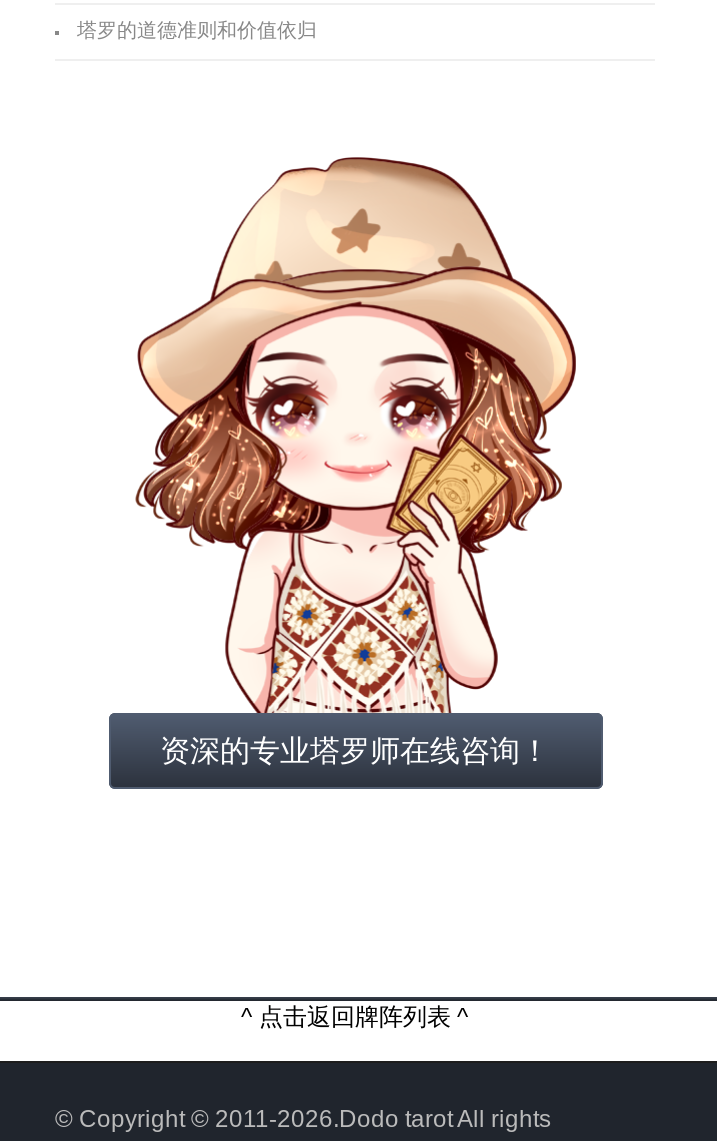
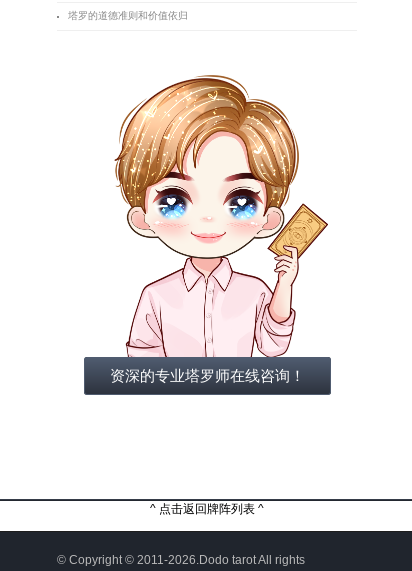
- [image]
+ [image]
